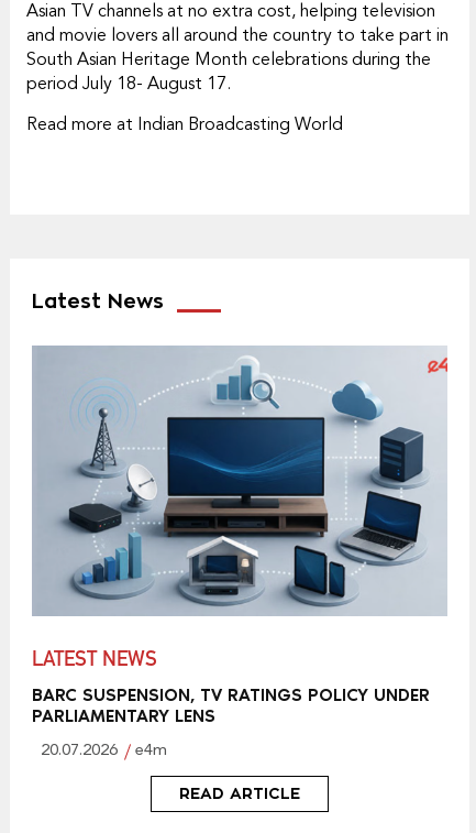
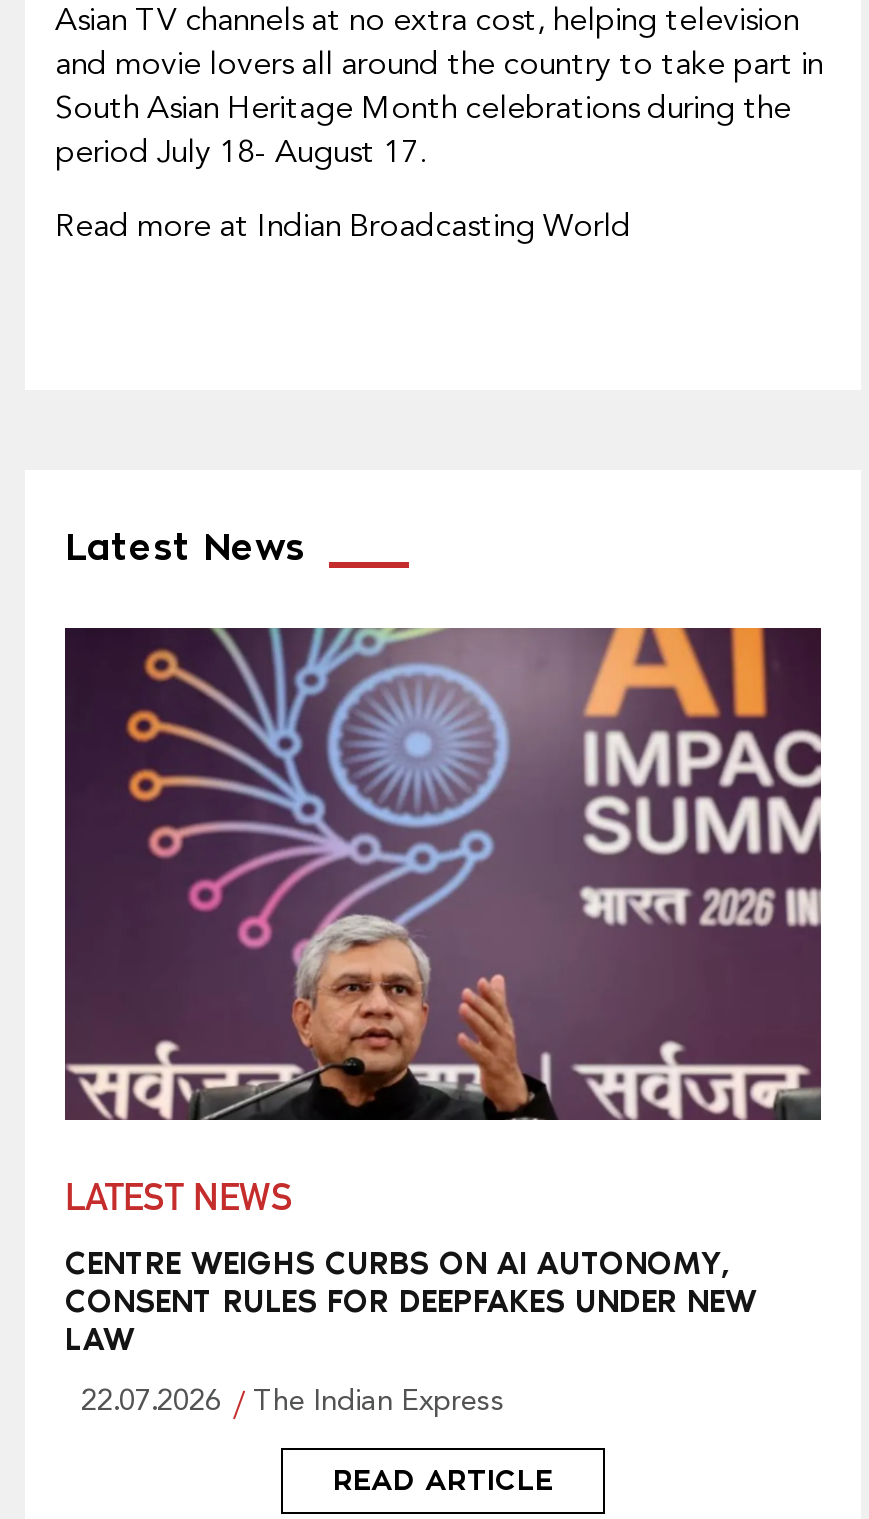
- [image]
+ [image]

- BARC SUSPENSION, TV RATINGS POLICY UNDER
- PARLIAMENTARY LENS
+ CENTRE WEIGHS CURBS ON AI AUTONOMY,
+ CONSENT RULES FOR DEEPFAKES UNDER NEW
+ LAW

- 20.07.2026
- e4m
+ 22.07.2026
+ The Indian Express
